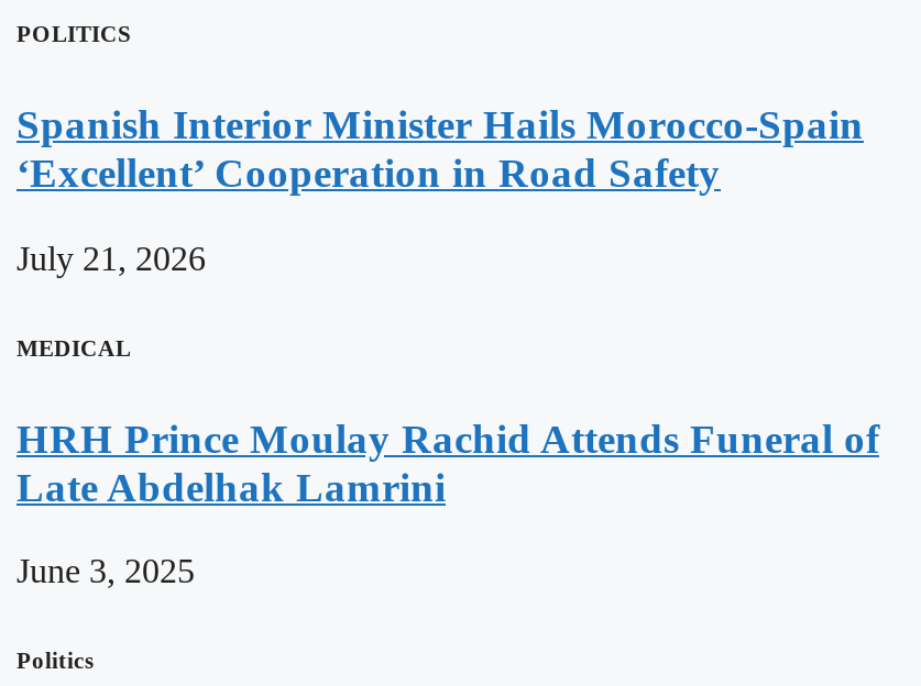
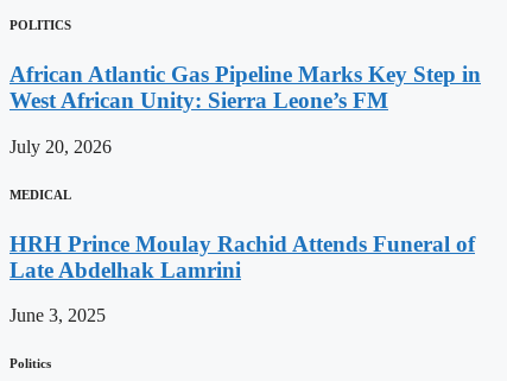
- Spanish Interior Minister Hails Morocco-Spain
- ‘Excellent’ Cooperation in Road Safety
+ African Atlantic Gas Pipeline Marks Key Step in
+ West African Unity: Sierra Leone’s FM

- July 21, 2026
+ July 20, 2026
